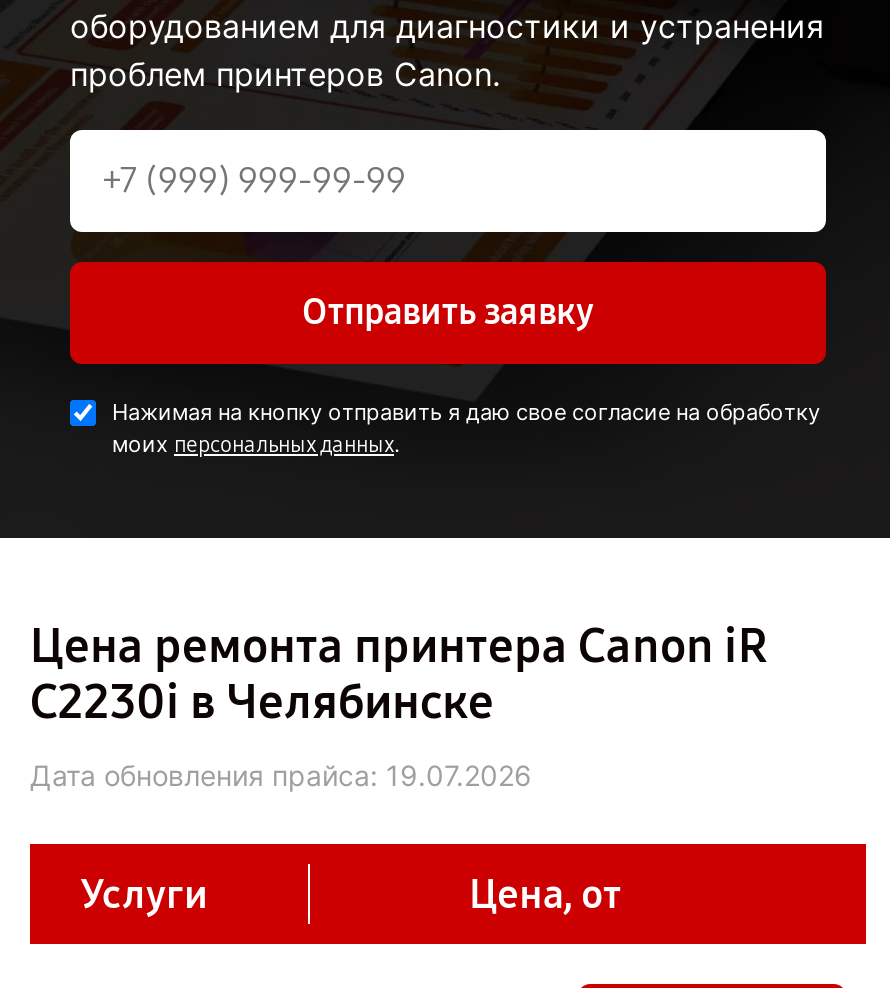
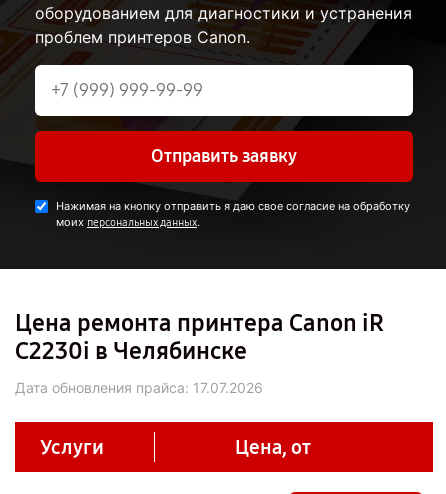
- Дата обновления прайса: 19.07.2026
+ Дата обновления прайса: 17.07.2026
